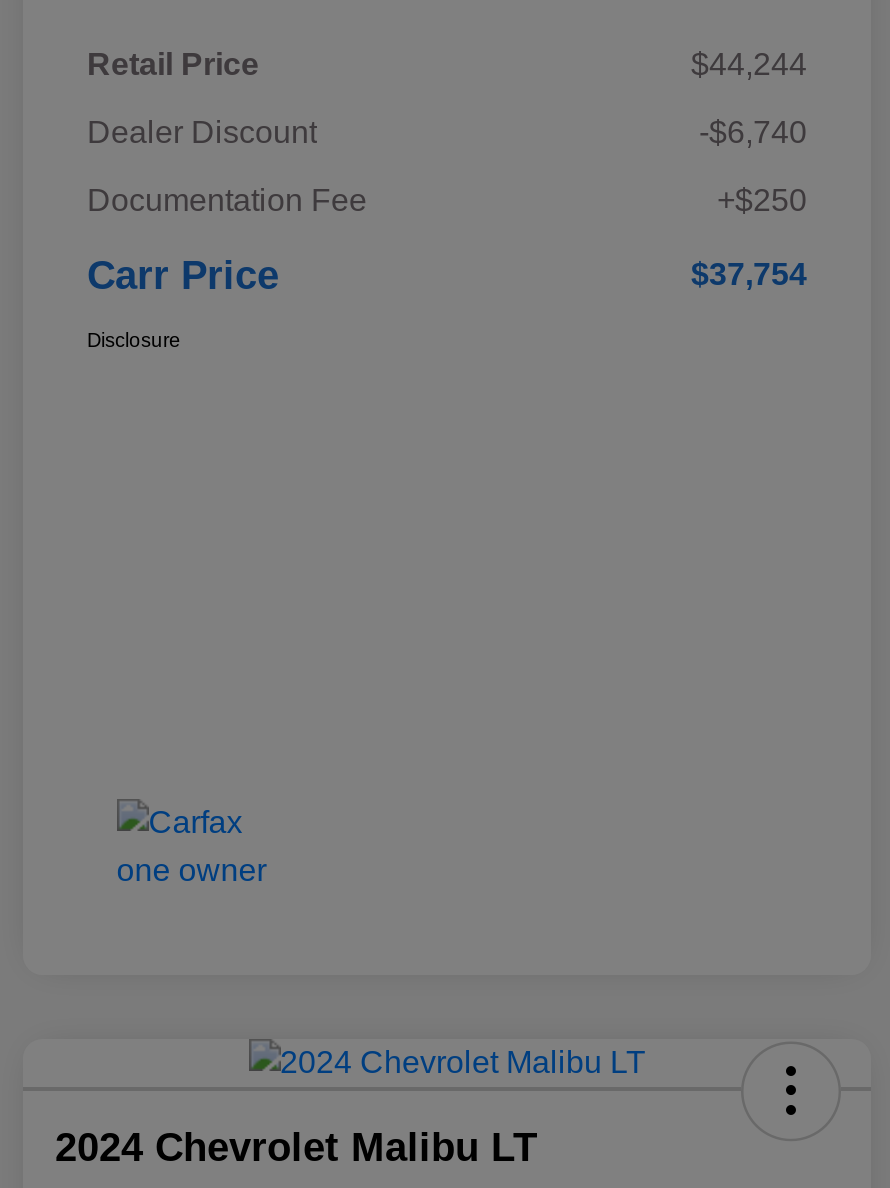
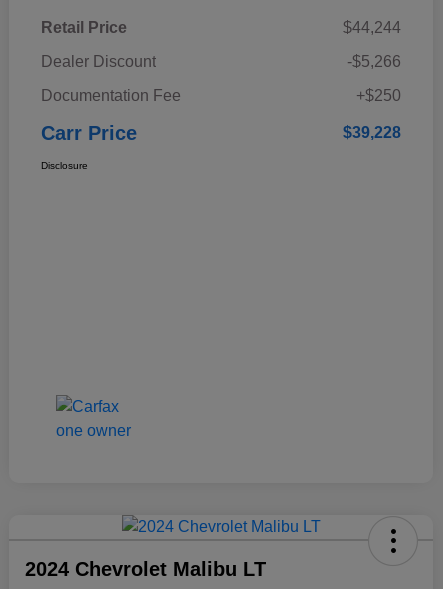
- -$6,740
+ -$5,266

- $37,754
+ $39,228
